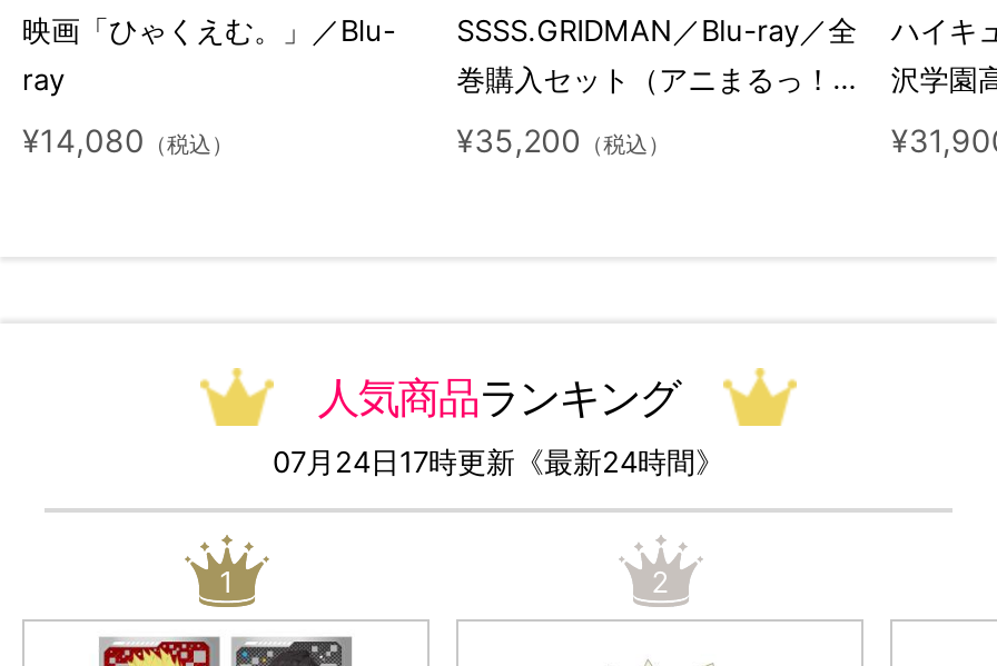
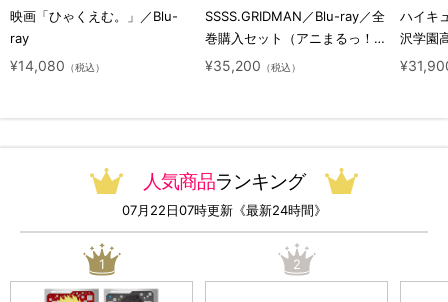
- 07月24日17時更新《最新24時間》
+ 07月22日07時更新《最新24時間》
